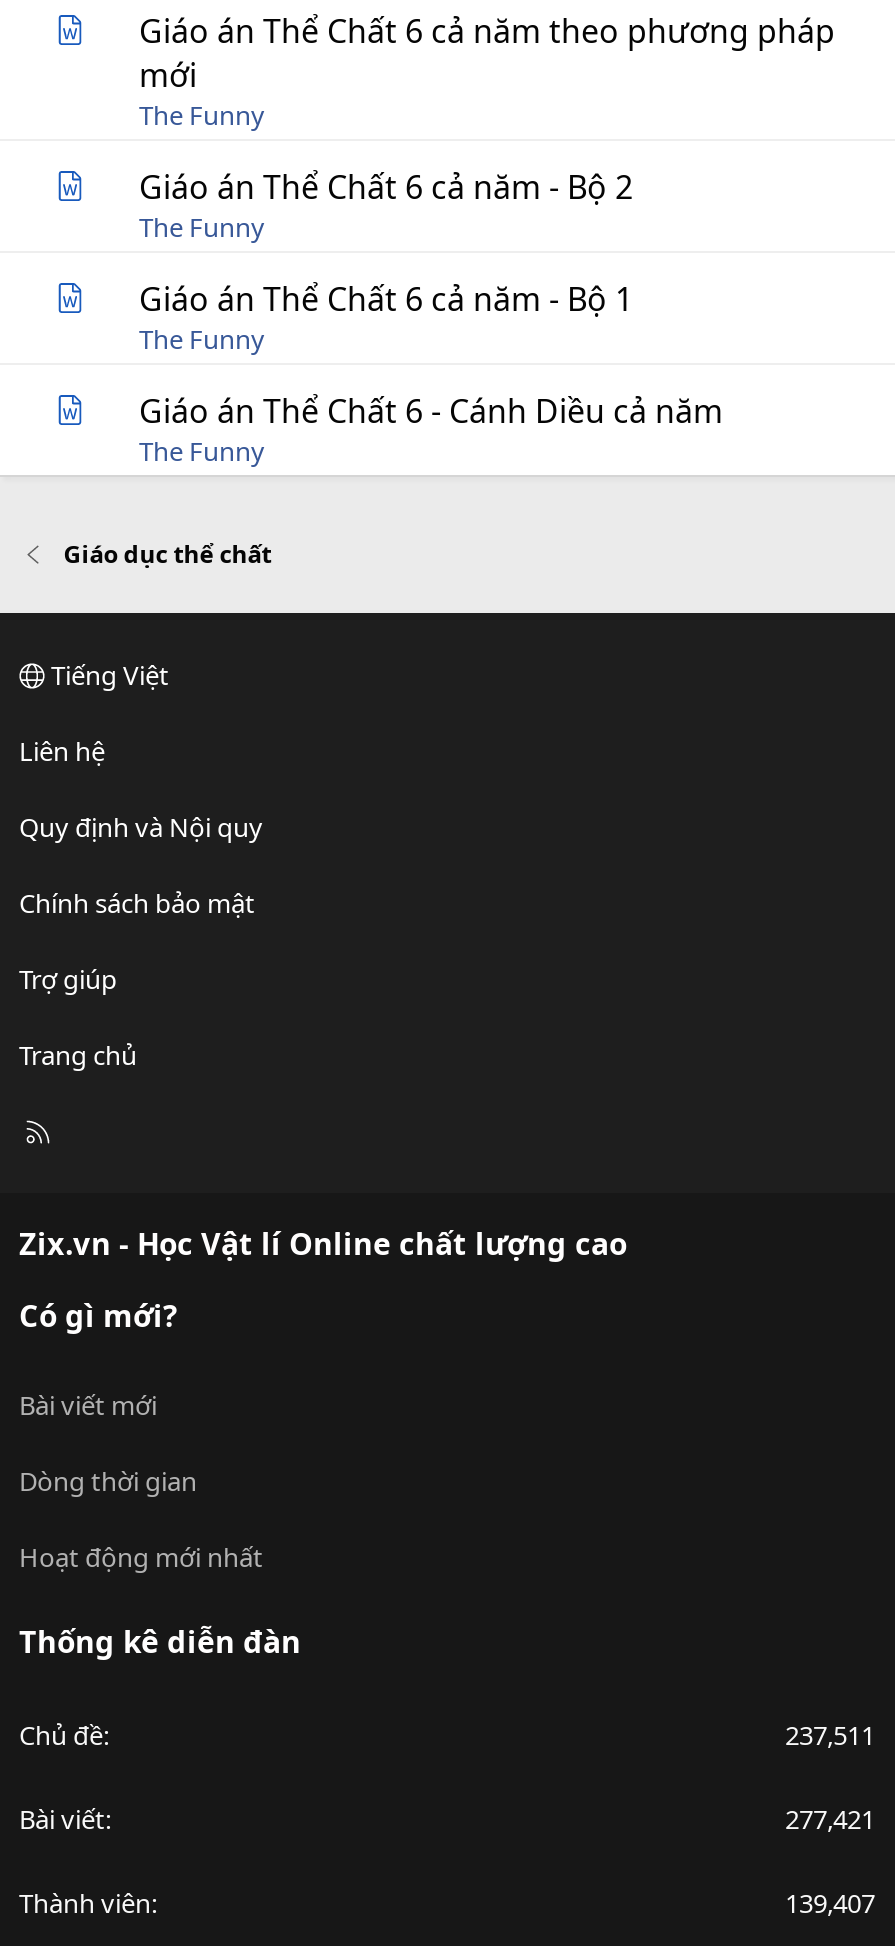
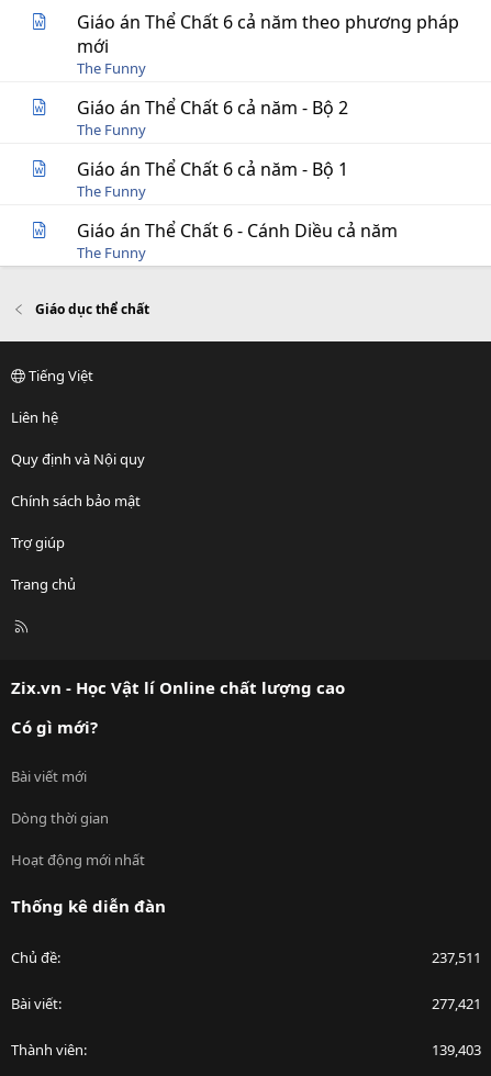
- 139,407
+ 139,403
